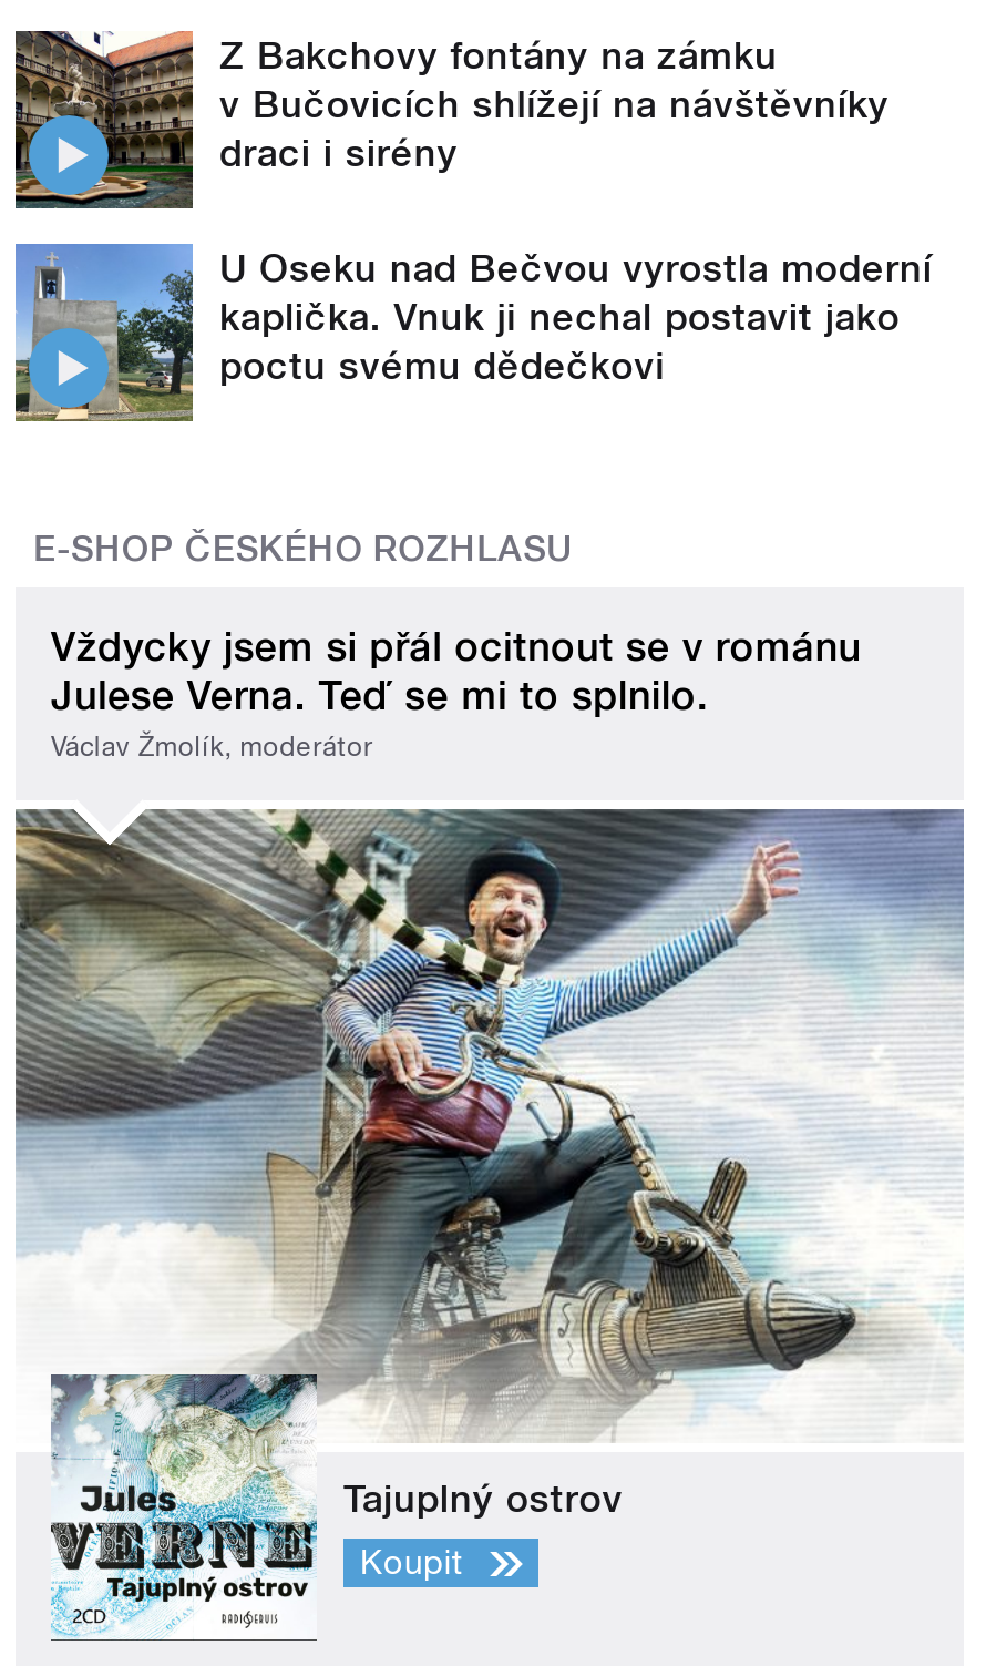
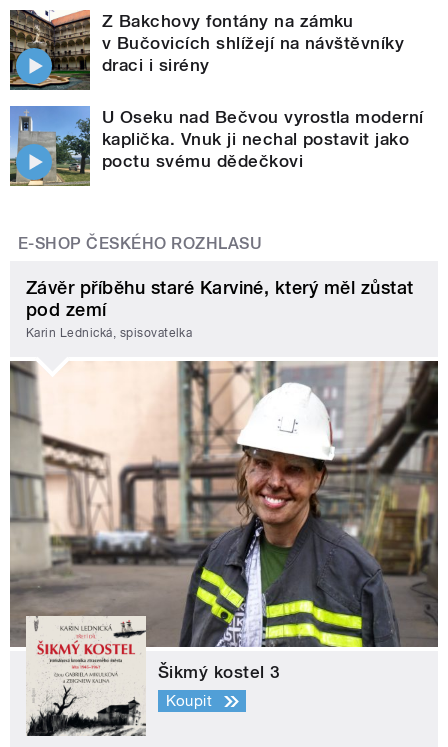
- Vždycky jsem si přál ocitnout se v románu
- Julese Verna. Teď se mi to splnilo.
- Václav Žmolík, moderátor
+ Závěr příběhu staré Karviné, který měl zůstat
+ pod zemí
+ Karin Lednická, spisovatelka

- [image]
- Tajuplný ostrov
+ [image]
+ Šikmý kostel 3
